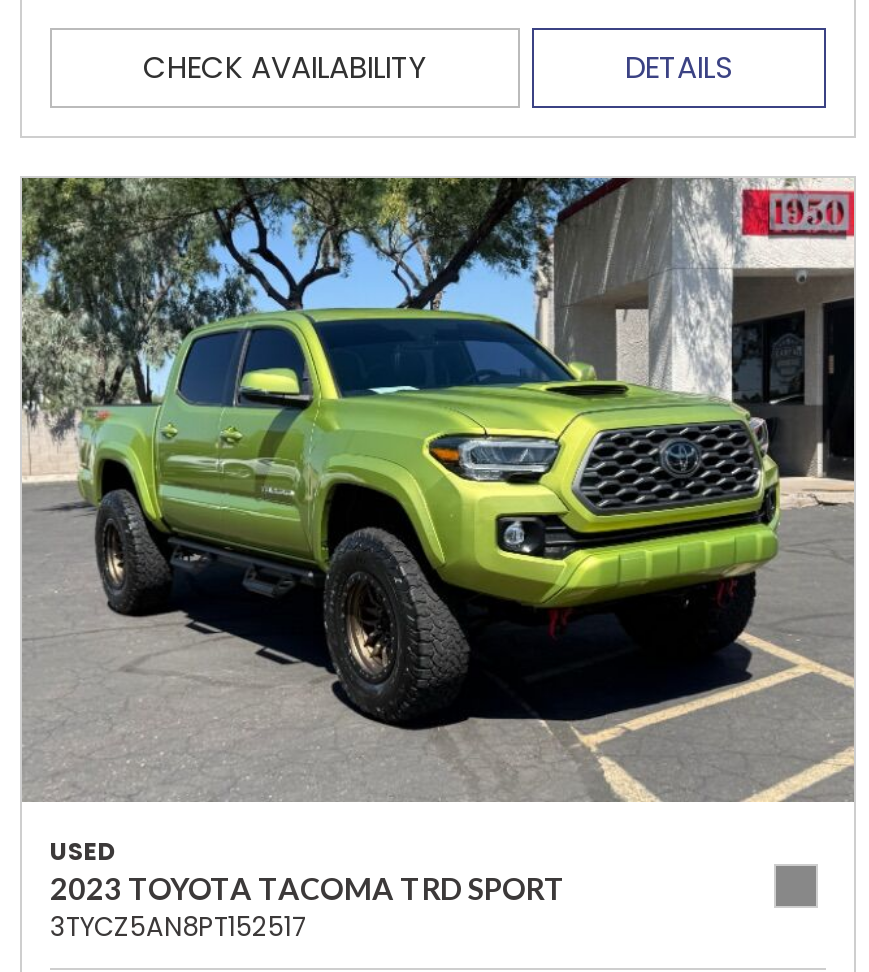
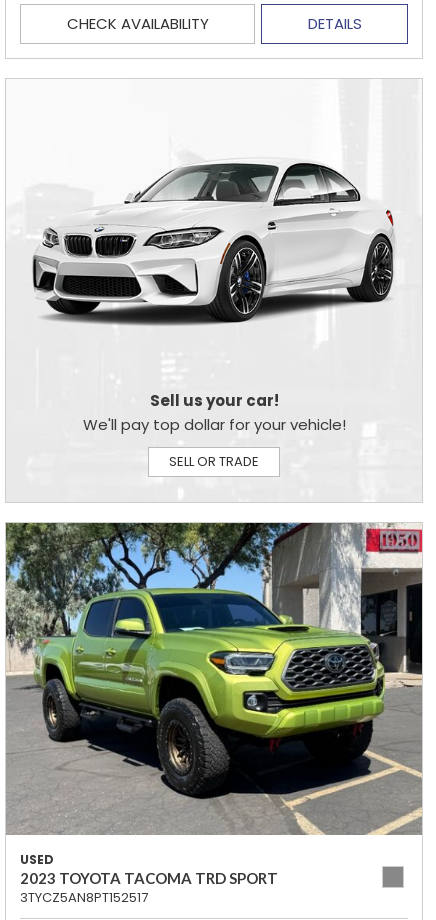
+ [image]

+ Sell us your car!
+ We'll pay top dollar for your vehicle!
+ SELL OR TRADE
